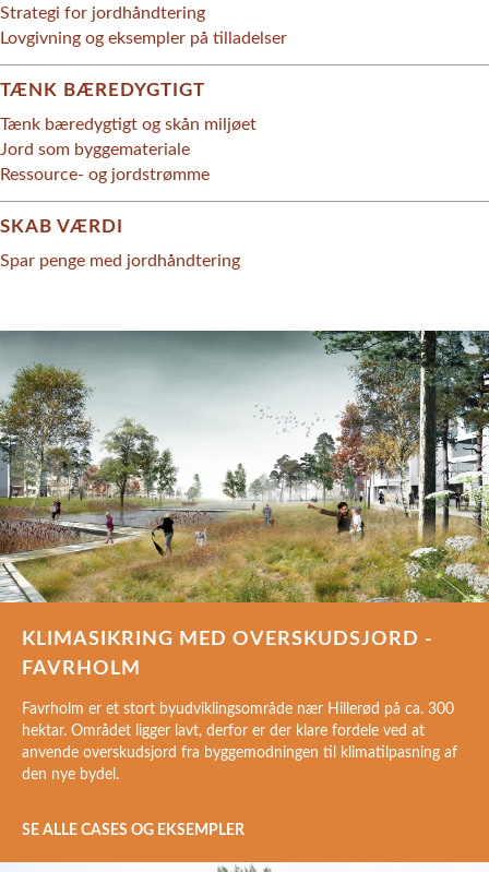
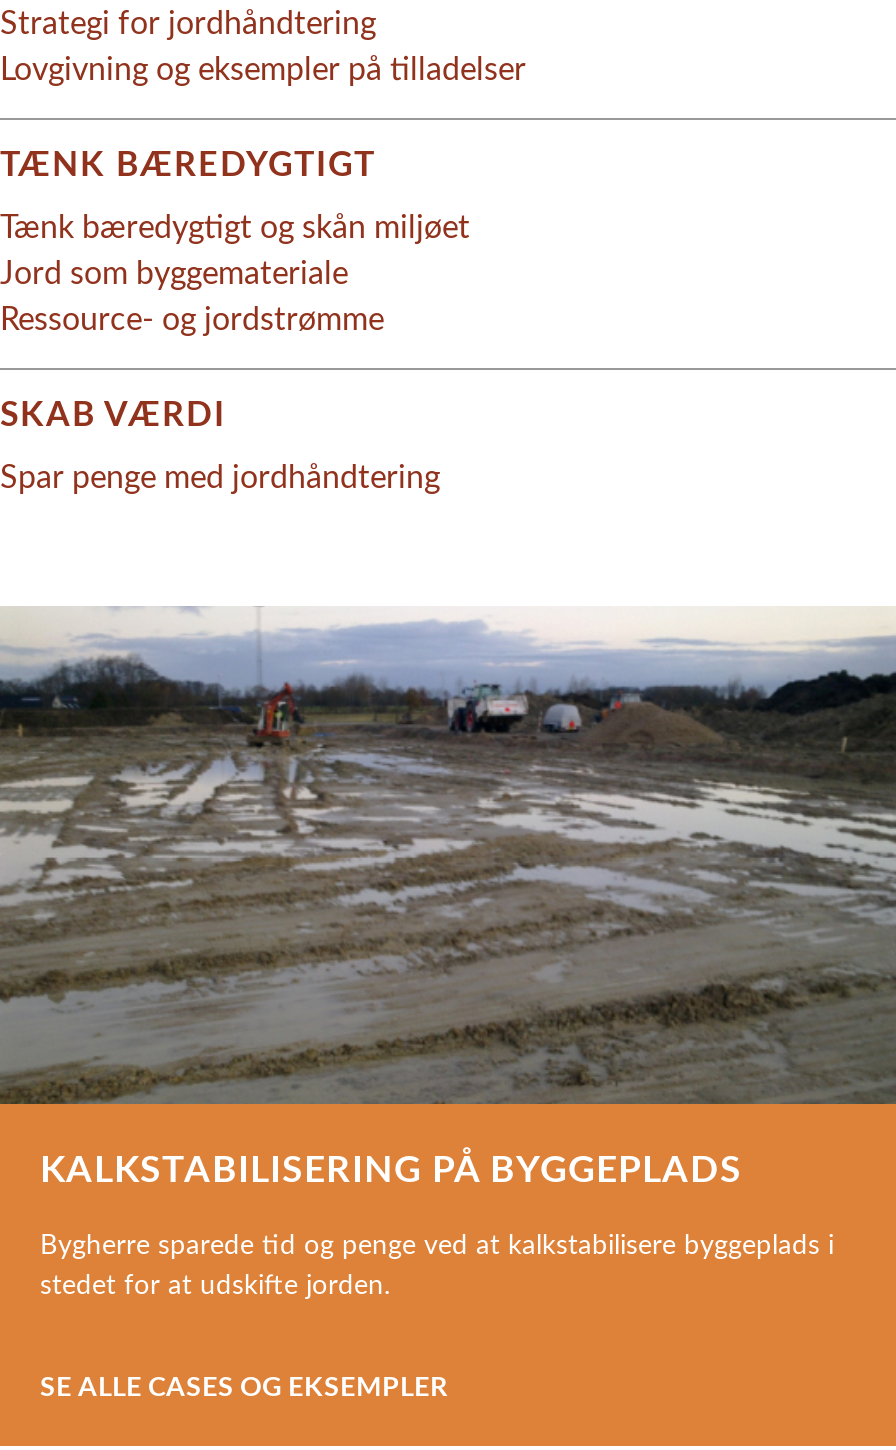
- [image]
- KLIMASIKRING MED OVERSKUDSJORD -
- FAVRHOLM
+ [image]
+ KALKSTABILISERING PÅ BYGGEPLADS

- Favrholm er et stort byudviklingsområde nær Hillerød på ca. 300
- hektar. Området ligger lavt, derfor er der klare fordele ved at
- anvende overskudsjord fra byggemodningen til klimatilpasning af
- den nye bydel.
+ Bygherre sparede tid og penge ved at kalkstabilisere byggeplads i
+ stedet for at udskifte jorden.
